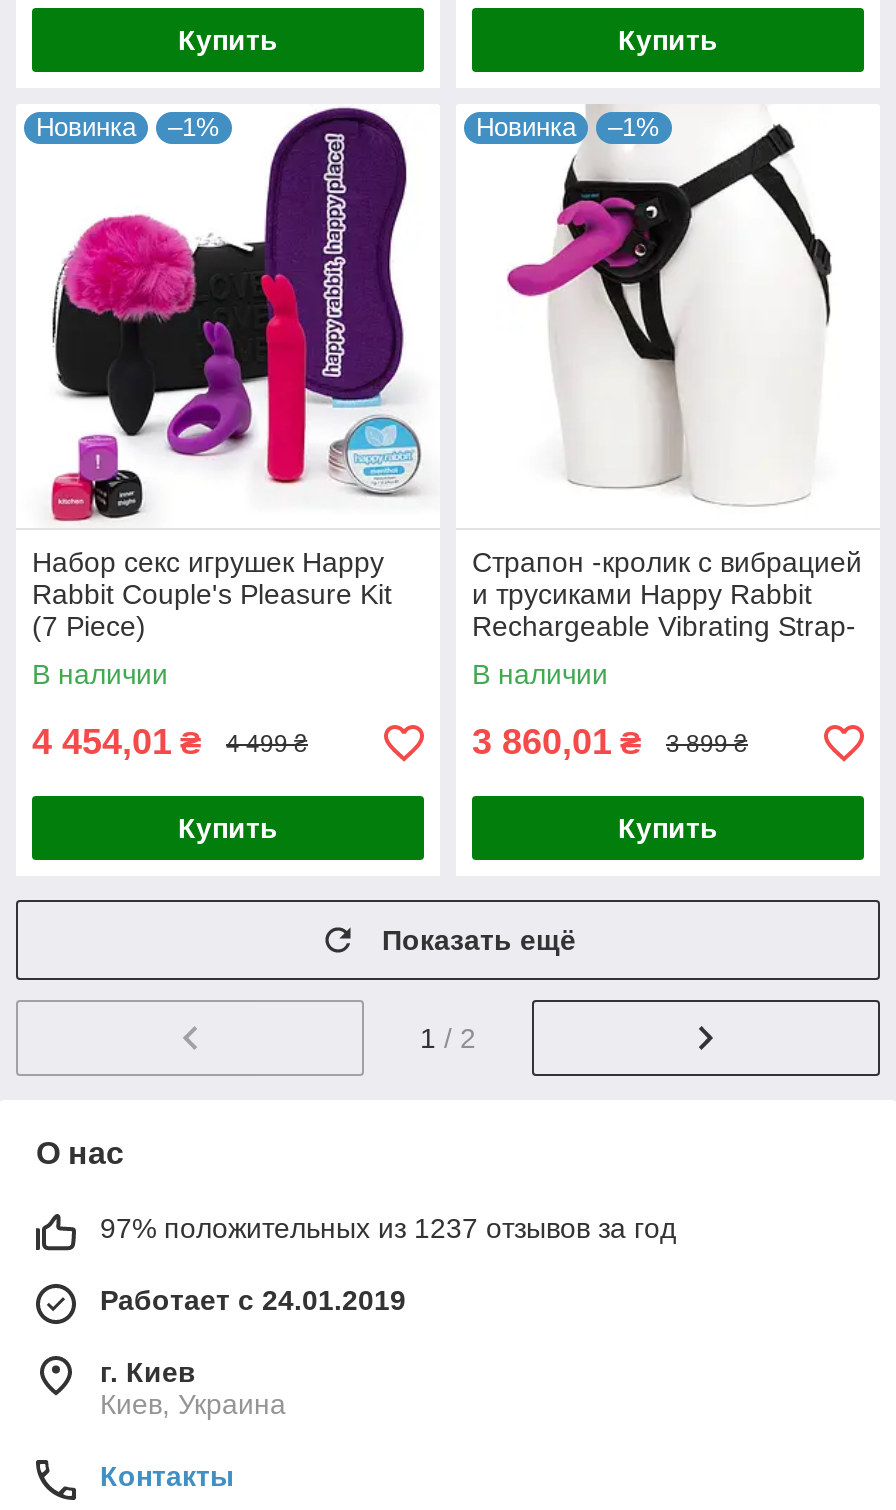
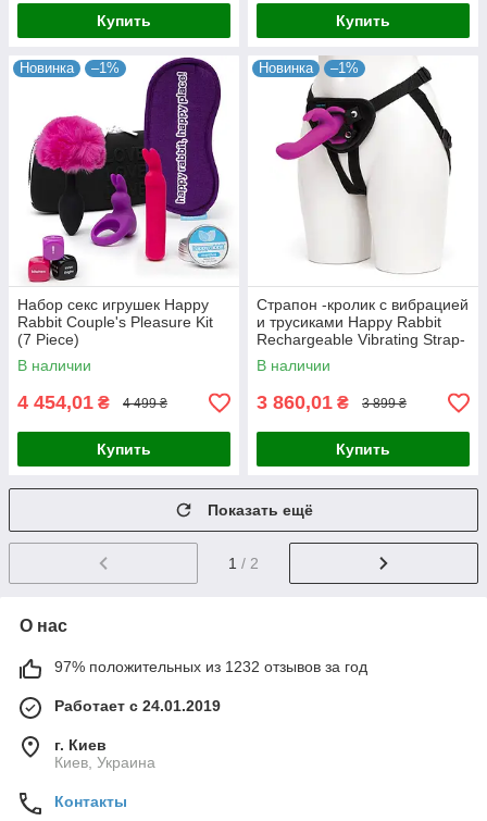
- 97% положительных из 1237 отзывов за год
+ 97% положительных из 1232 отзывов за год
